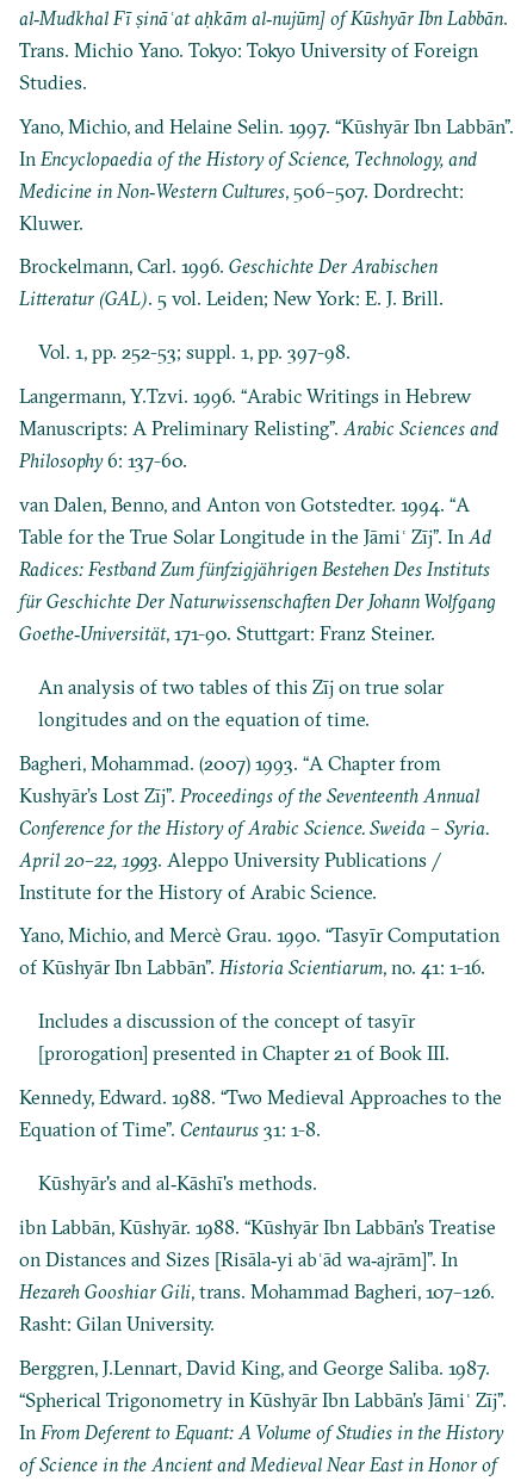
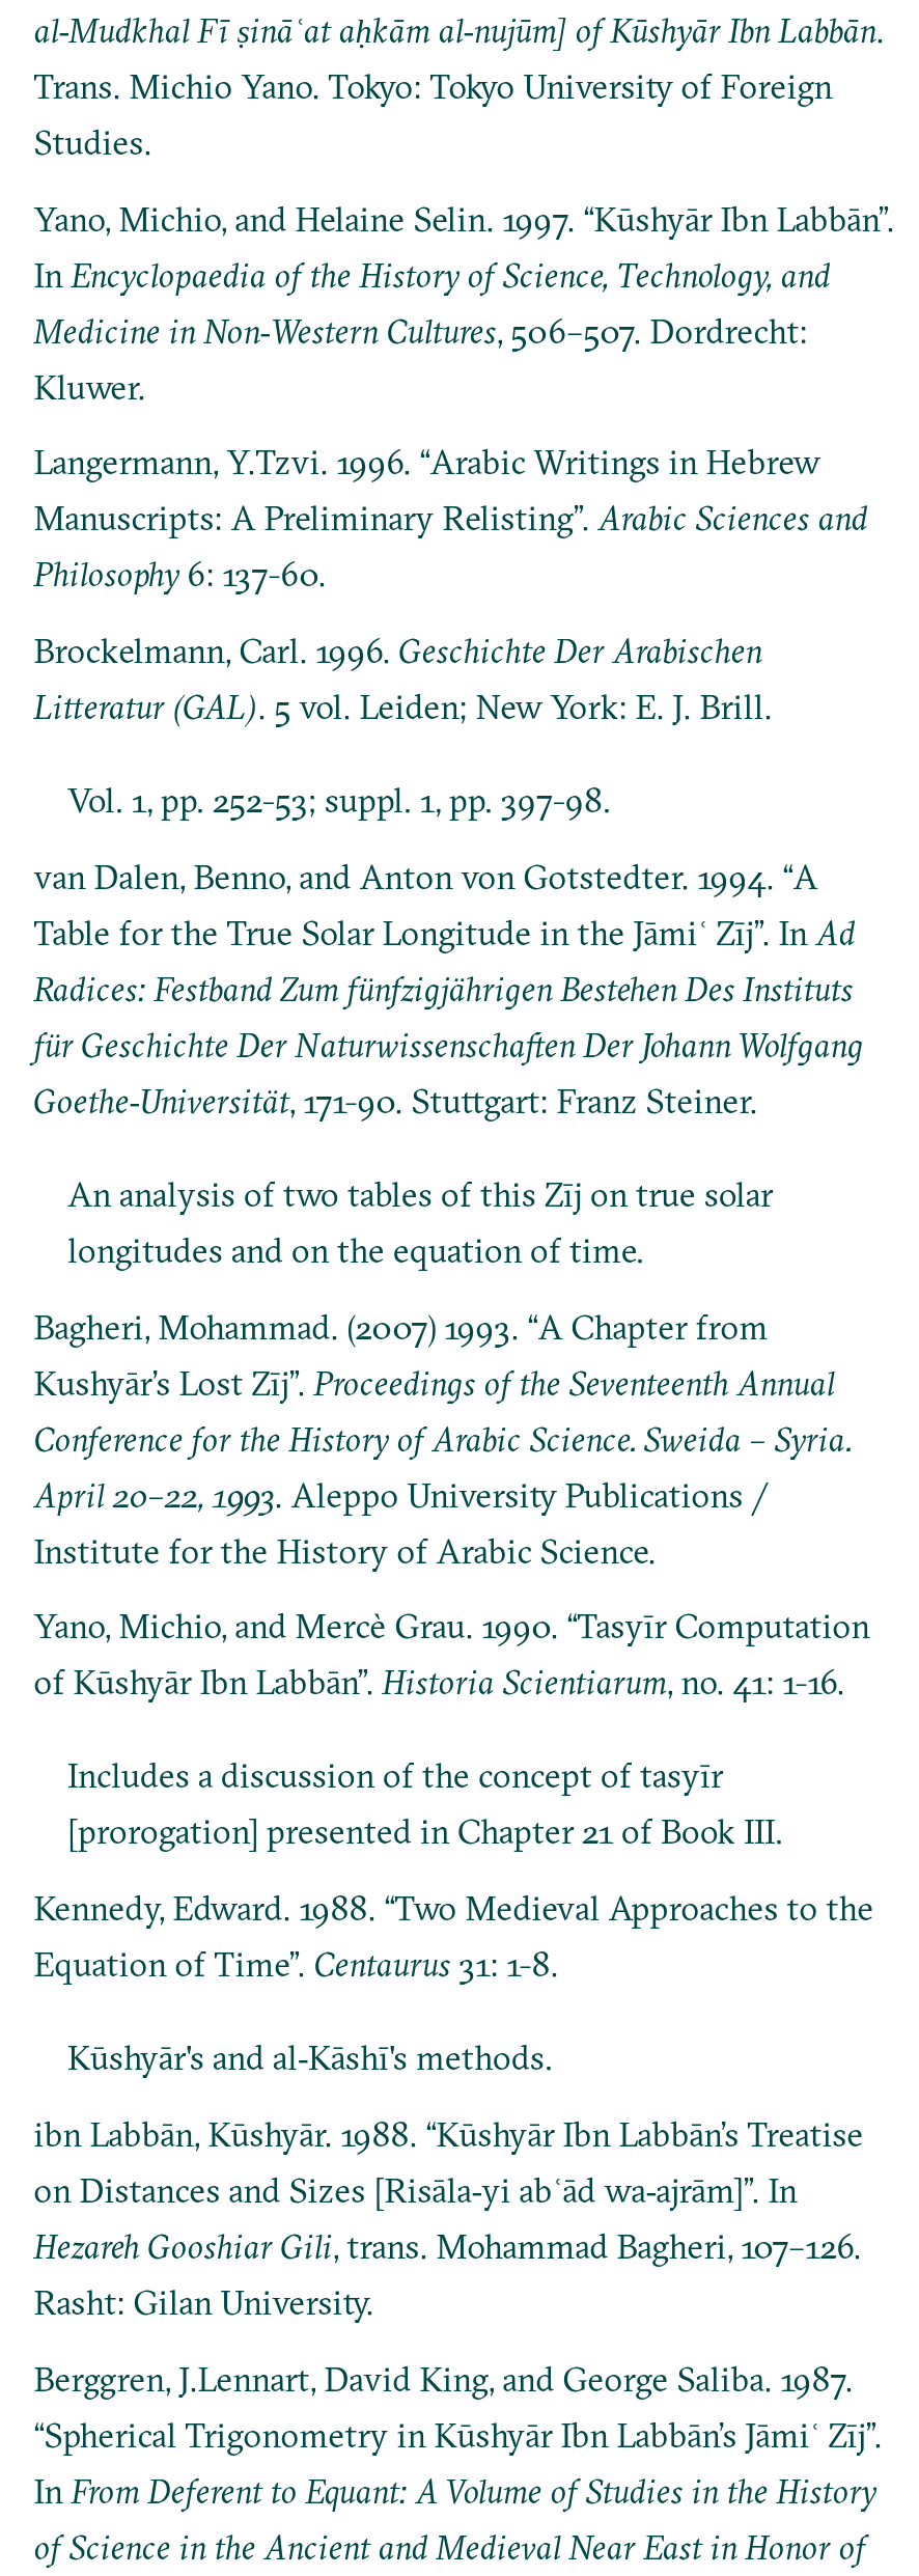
moved down: Brockelmann, Carl. 1996. Geschichte Der Arabischen | Litteratur (GAL). 5 vol. Leiden; New York: E. J. Brill. | Vol. 1, pp. 252-53; suppl. 1, pp. 397-98.

moved up: Langermann, Y.Tzvi. 1996. “Arabic Writings in Hebrew | Manuscripts: A Preliminary Relisting”. Arabic Sciences and | Philosophy 6: 137-60.
